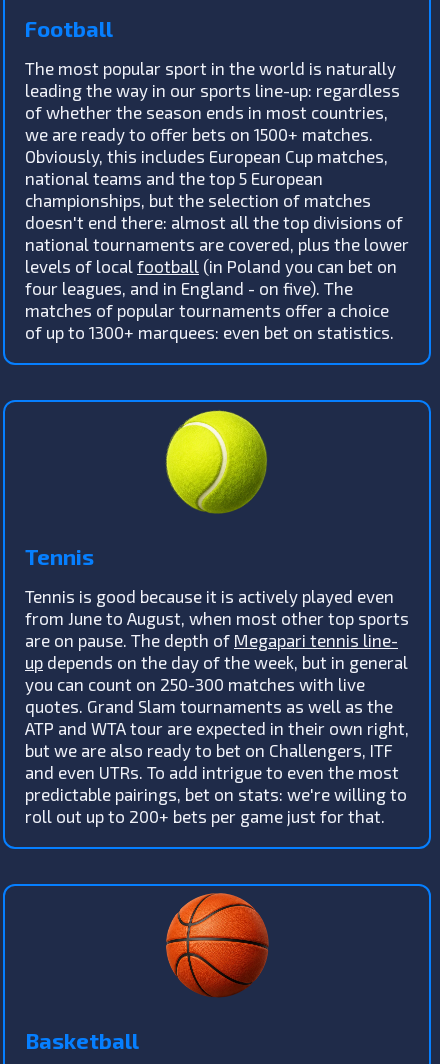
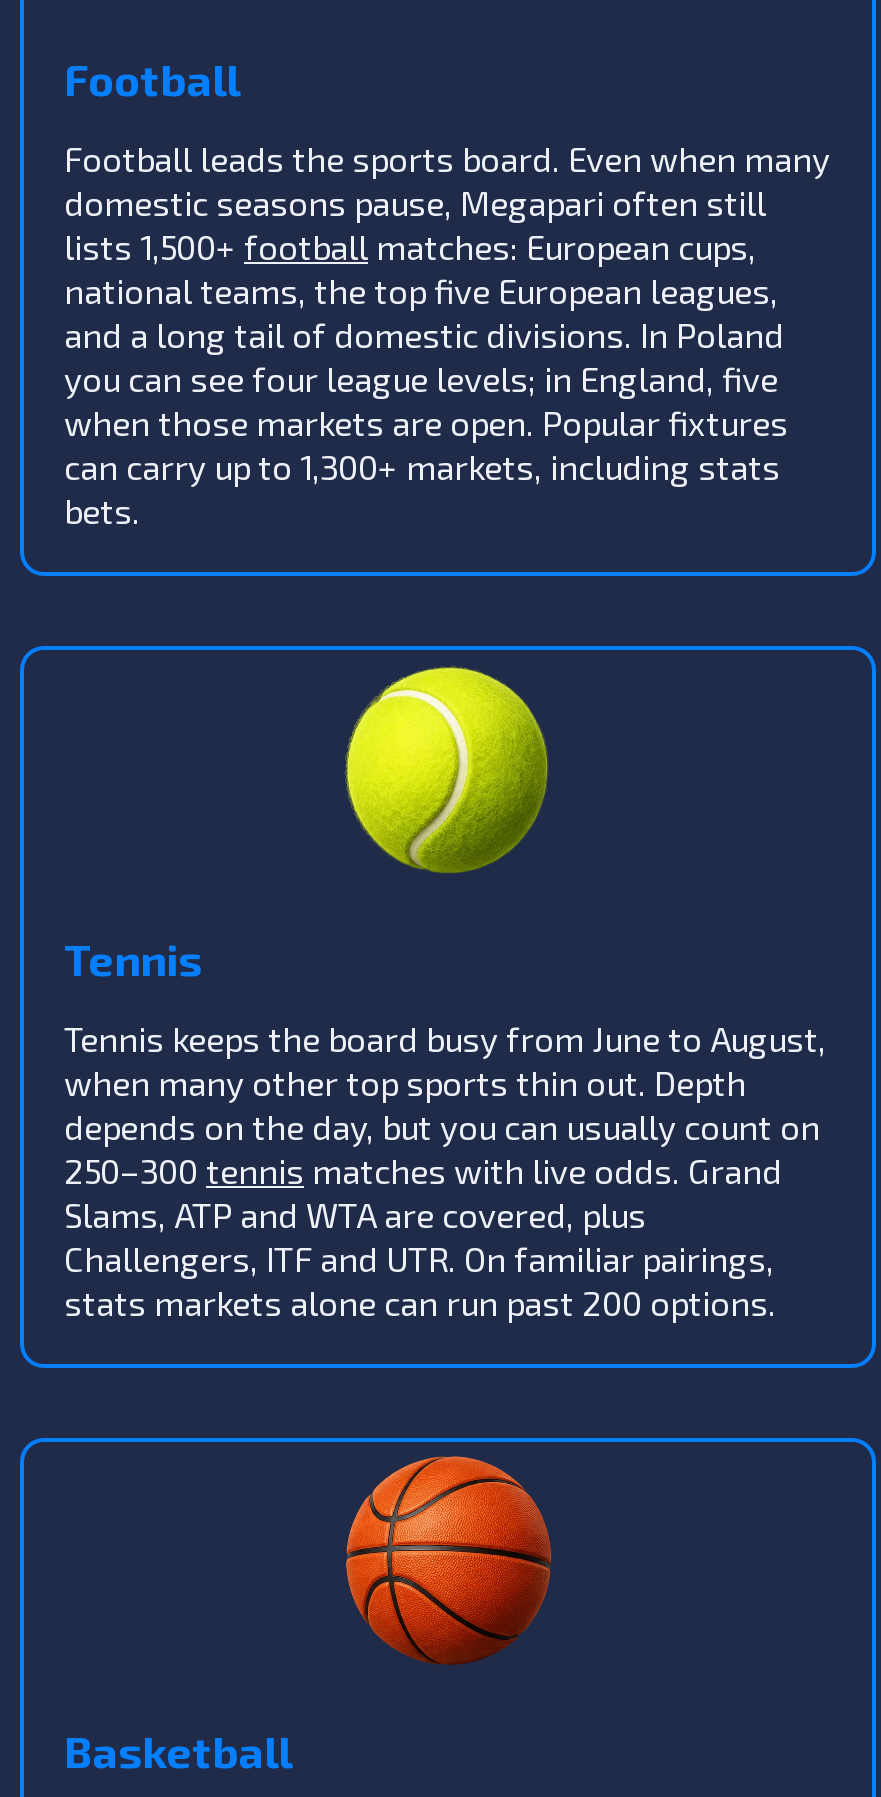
- The most popular sport in the world is naturally
- leading the way in our sports line-up: regardless
- of whether the season ends in most countries,
- we are ready to offer bets on 1500+ matches.
- Obviously, this includes European Cup matches,
- national teams and the top 5 European
- championships, but the selection of matches
- doesn't end there: almost all the top divisions of
- national tournaments are covered, plus the lower
- levels of local football (in Poland you can bet on
- four leagues, and in England - on five). The
- matches of popular tournaments offer a choice
- of up to 1300+ marquees: even bet on statistics.
+ Football leads the sports board. Even when many
+ domestic seasons pause, Megapari often still
+ lists 1,500+ football matches: European cups,
+ national teams, the top five European leagues,
+ and a long tail of domestic divisions. In Poland
+ you can see four league levels; in England, five
+ when those markets are open. Popular fixtures
+ can carry up to 1,300+ markets, including stats
+ bets.

- Tennis is good because it is actively played even
- from June to August, when most other top sports
- are on pause. The depth of Megapari tennis line-
- up depends on the day of the week, but in general
- you can count on 250-300 matches with live
- quotes. Grand Slam tournaments as well as the
- ATP and WTA tour are expected in their own right,
- but we are also ready to bet on Challengers, ITF
- and even UTRs. To add intrigue to even the most
- predictable pairings, bet on stats: we're willing to
- roll out up to 200+ bets per game just for that.
+ Tennis keeps the board busy from June to August,
+ when many other top sports thin out. Depth
+ depends on the day, but you can usually count on
+ 250–300 tennis matches with live odds. Grand
+ Slams, ATP and WTA are covered, plus
+ Challengers, ITF and UTR. On familiar pairings,
+ stats markets alone can run past 200 options.
